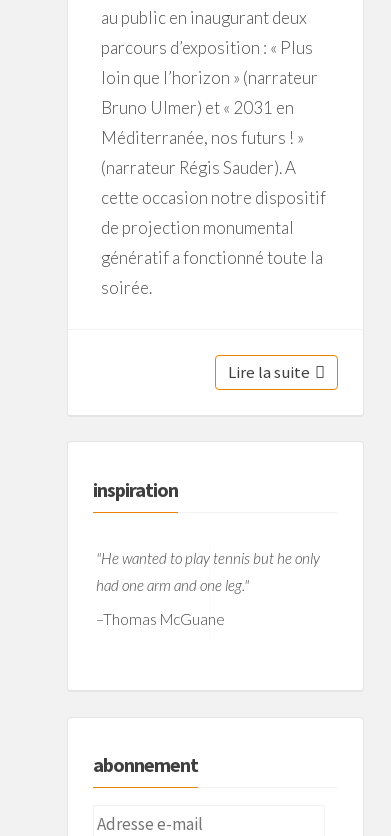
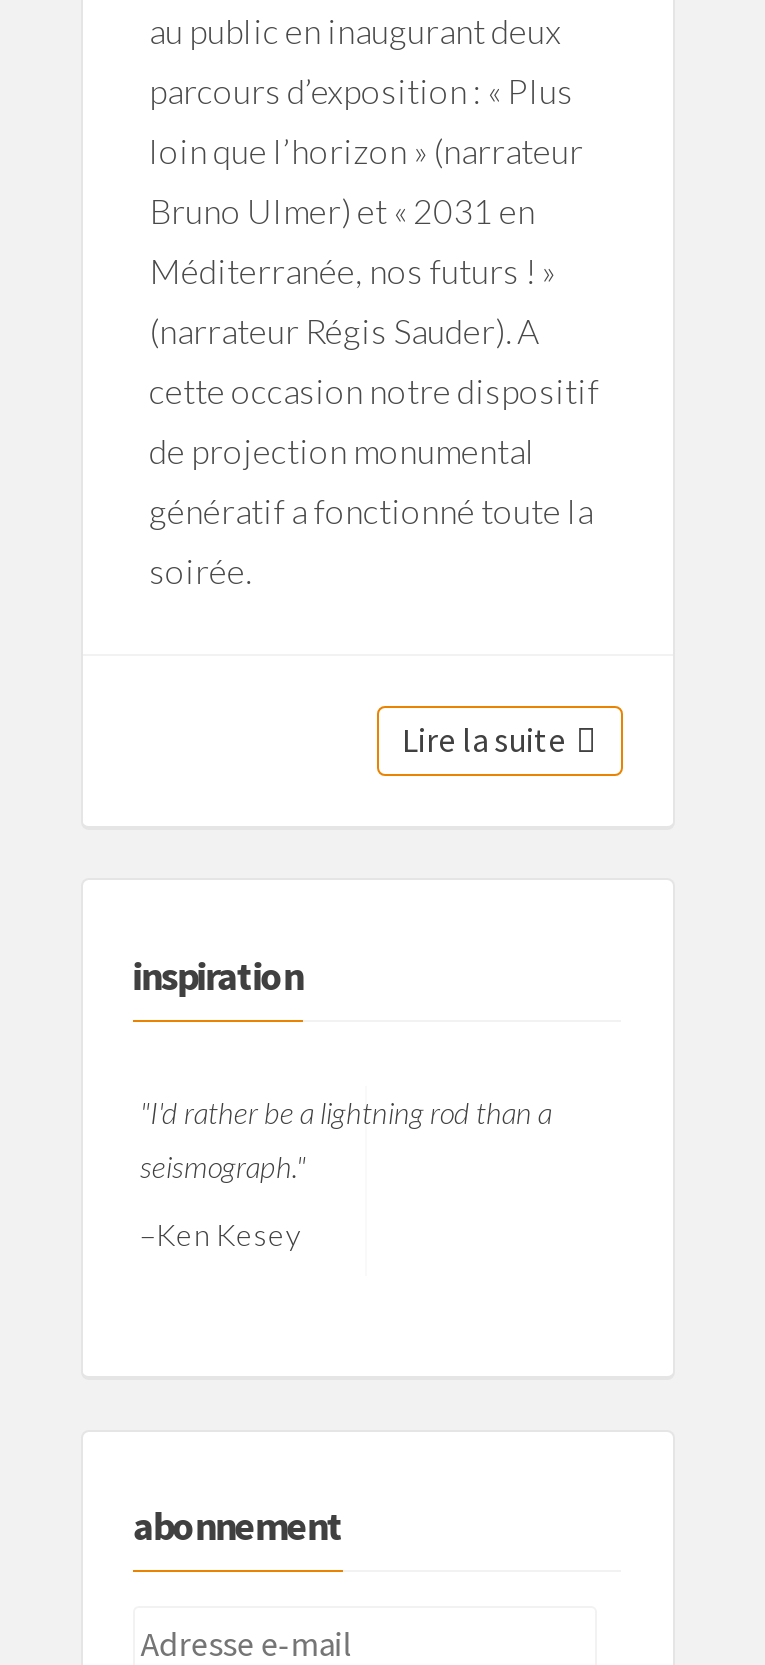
- "He wanted to play tennis but he only
+ "I'd rather be a lightning rod than a

- had one arm and one leg."
+ seismograph."

- –Thomas McGuane
+ –Ken Kesey
